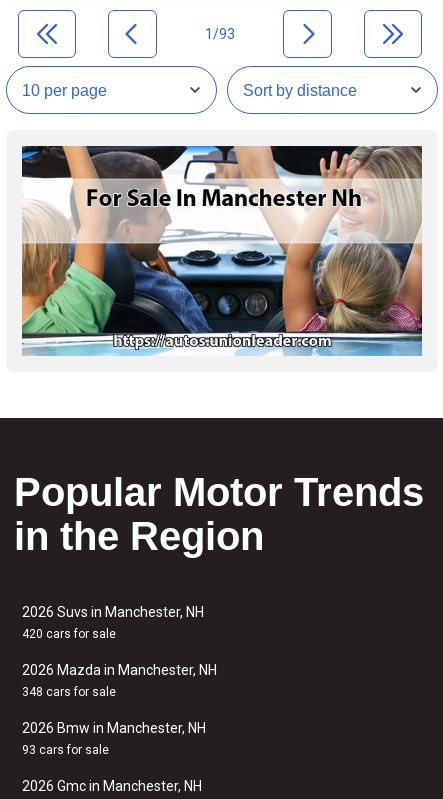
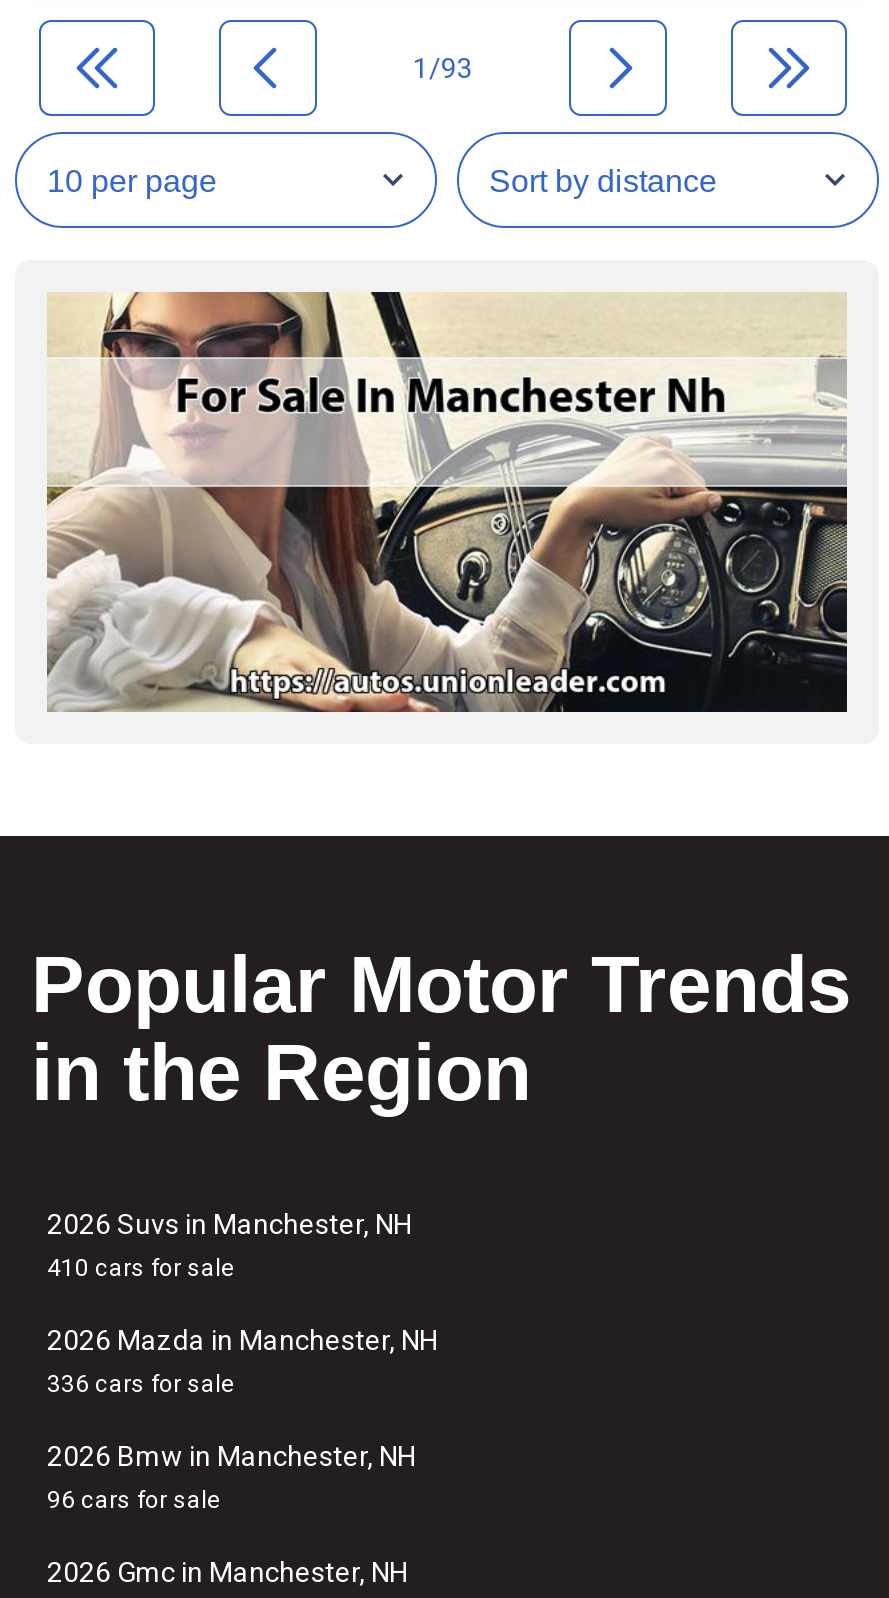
- [image]
+ [image]

- 420 cars for sale
+ 410 cars for sale

- 348 cars for sale
+ 336 cars for sale

- 93 cars for sale
+ 96 cars for sale
